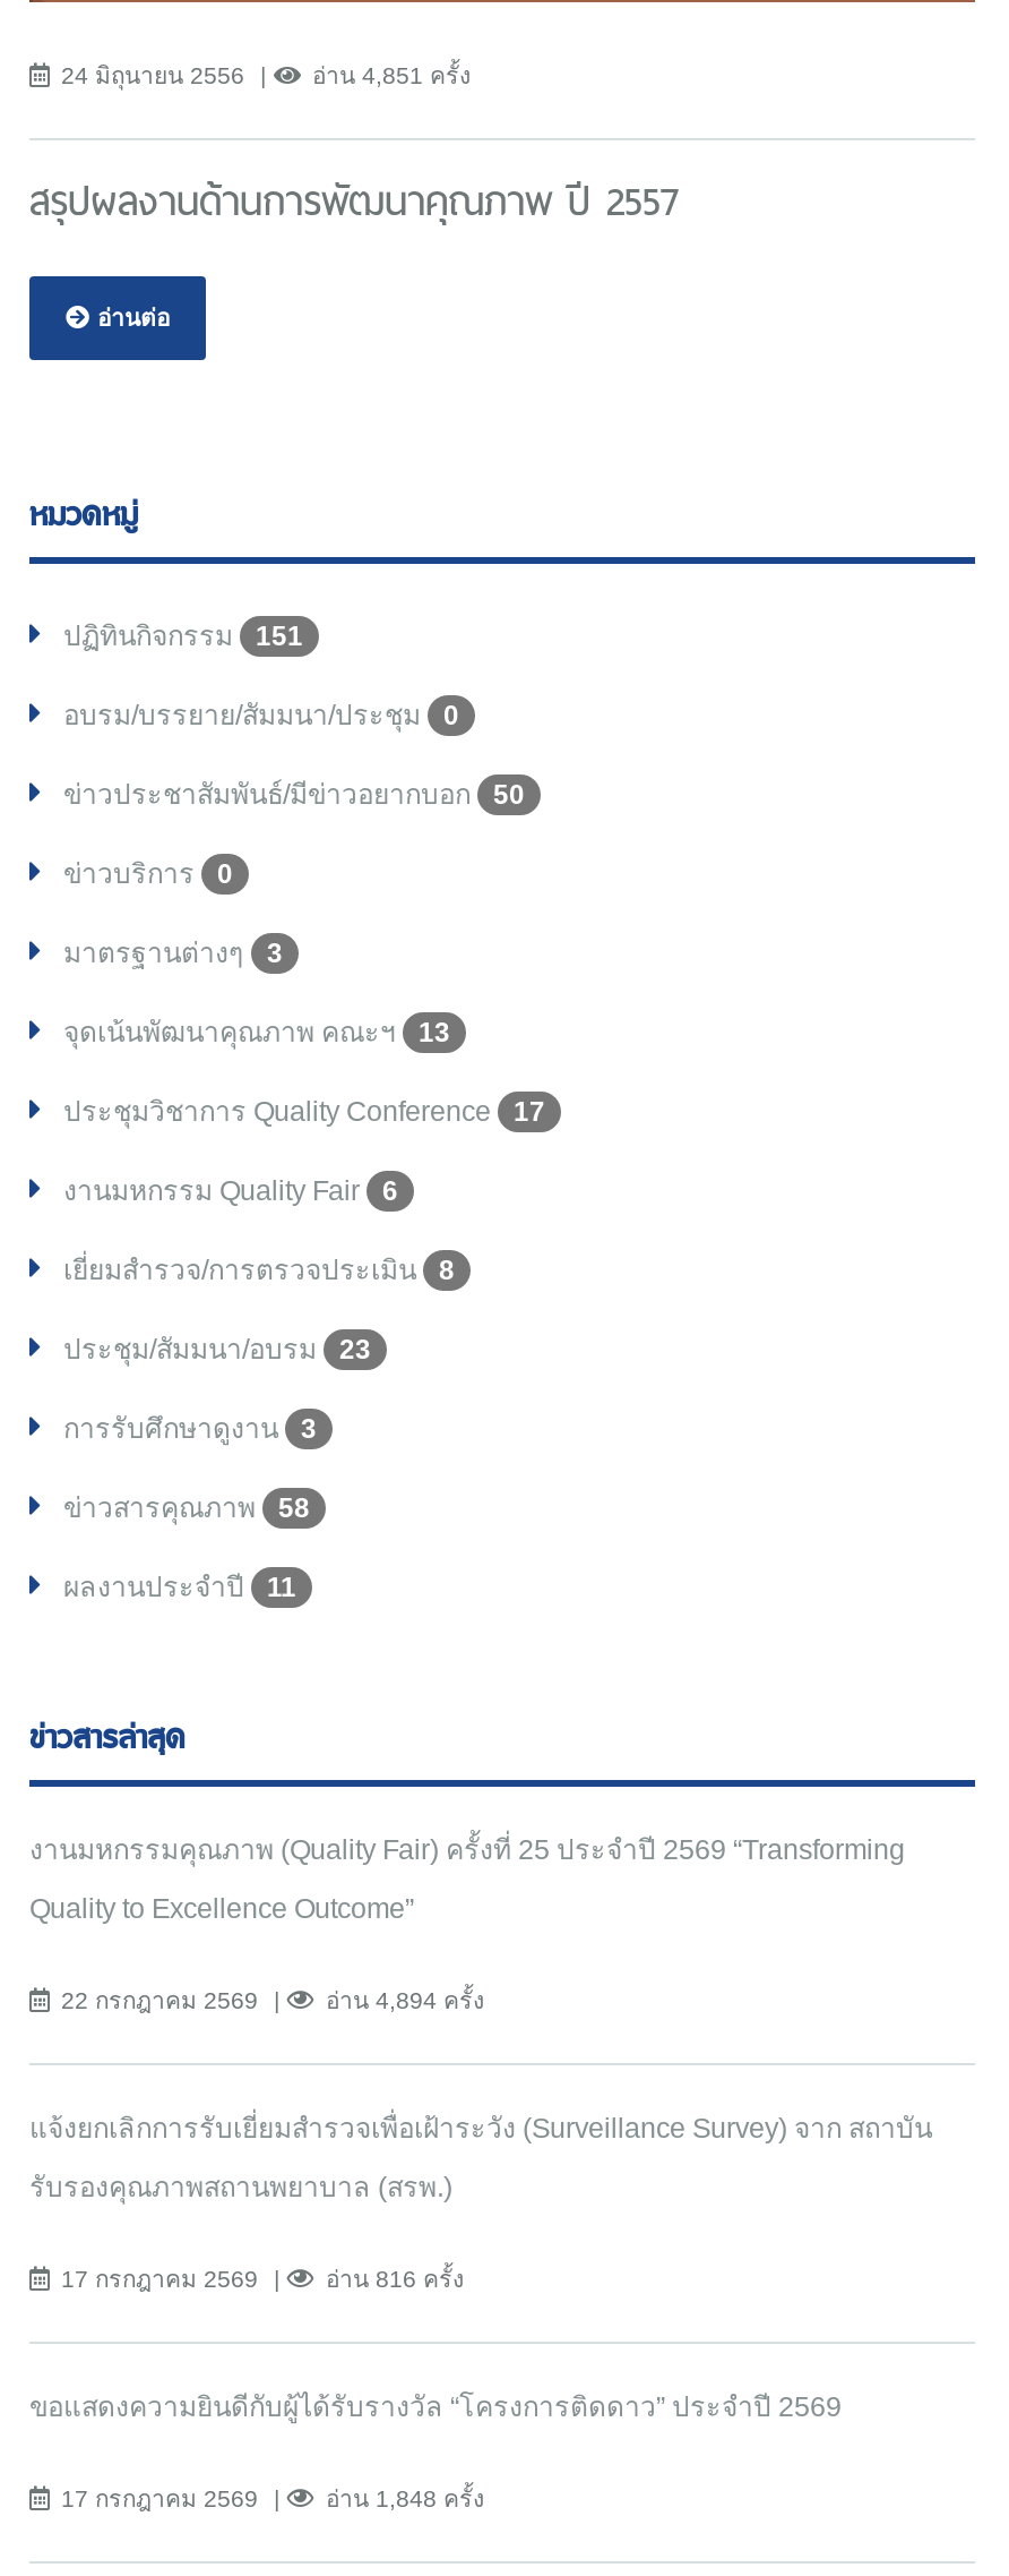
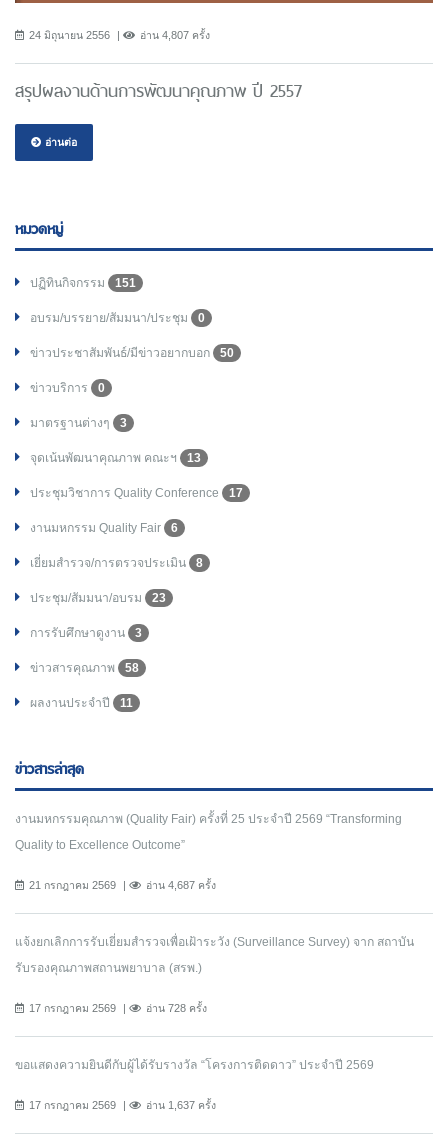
- อ่าน 4,851 ครั้ง
+ อ่าน 4,807 ครั้ง

- 22 กรกฎาคม 2569
+ 21 กรกฎาคม 2569

- อ่าน 4,894 ครั้ง
+ อ่าน 4,687 ครั้ง

- อ่าน 816 ครั้ง
+ อ่าน 728 ครั้ง

- อ่าน 1,848 ครั้ง
+ อ่าน 1,637 ครั้ง
